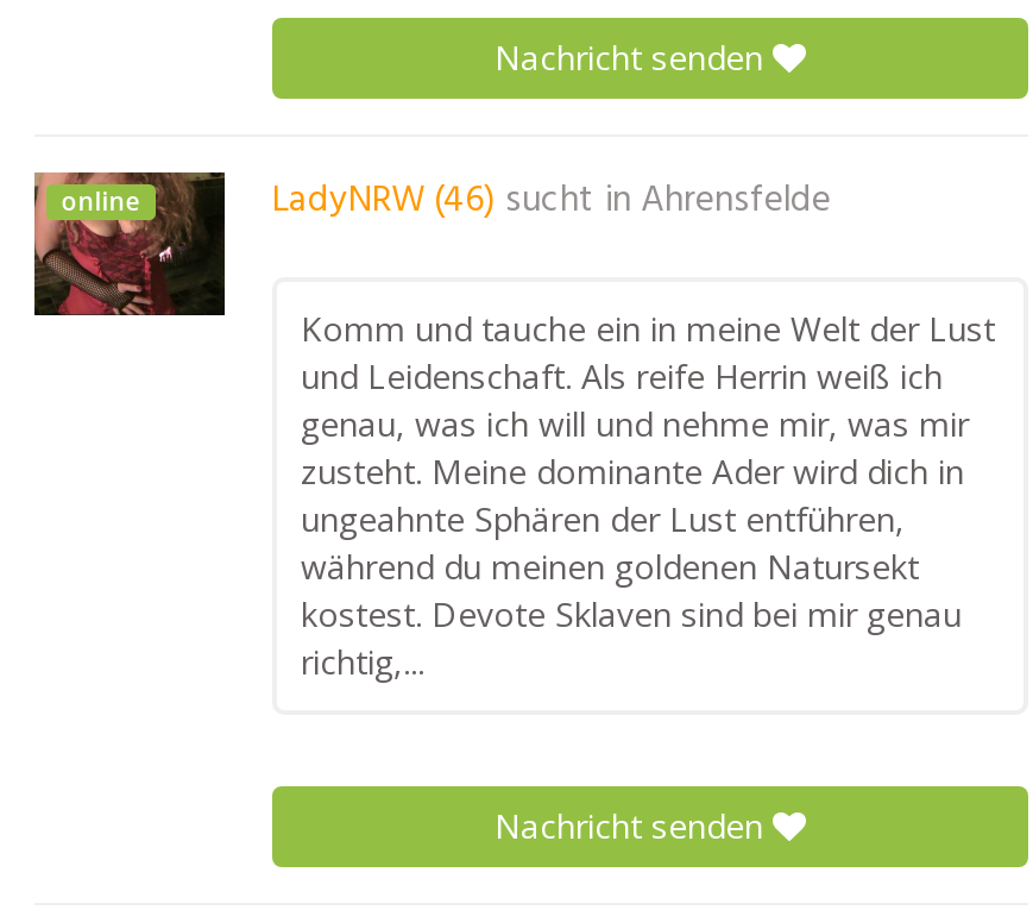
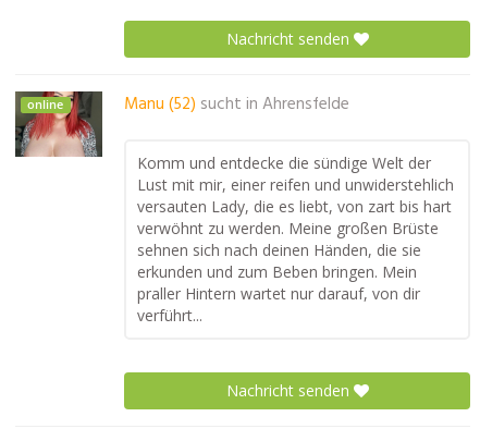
- [image]
- LadyNRW (46) sucht in Ahrensfelde
+ [image]
+ Manu (52) sucht in Ahrensfelde

- Komm und tauche ein in meine Welt der Lust
- und Leidenschaft. Als reife Herrin weiß ich
- genau, was ich will und nehme mir, was mir
- zusteht. Meine dominante Ader wird dich in
- ungeahnte Sphären der Lust entführen,
- während du meinen goldenen Natursekt
- kostest. Devote Sklaven sind bei mir genau
- richtig,...
+ Komm und entdecke die sündige Welt der
+ Lust mit mir, einer reifen und unwiderstehlich
+ versauten Lady, die es liebt, von zart bis hart
+ verwöhnt zu werden. Meine großen Brüste
+ sehnen sich nach deinen Händen, die sie
+ erkunden und zum Beben bringen. Mein
+ praller Hintern wartet nur darauf, von dir
+ verführt...
